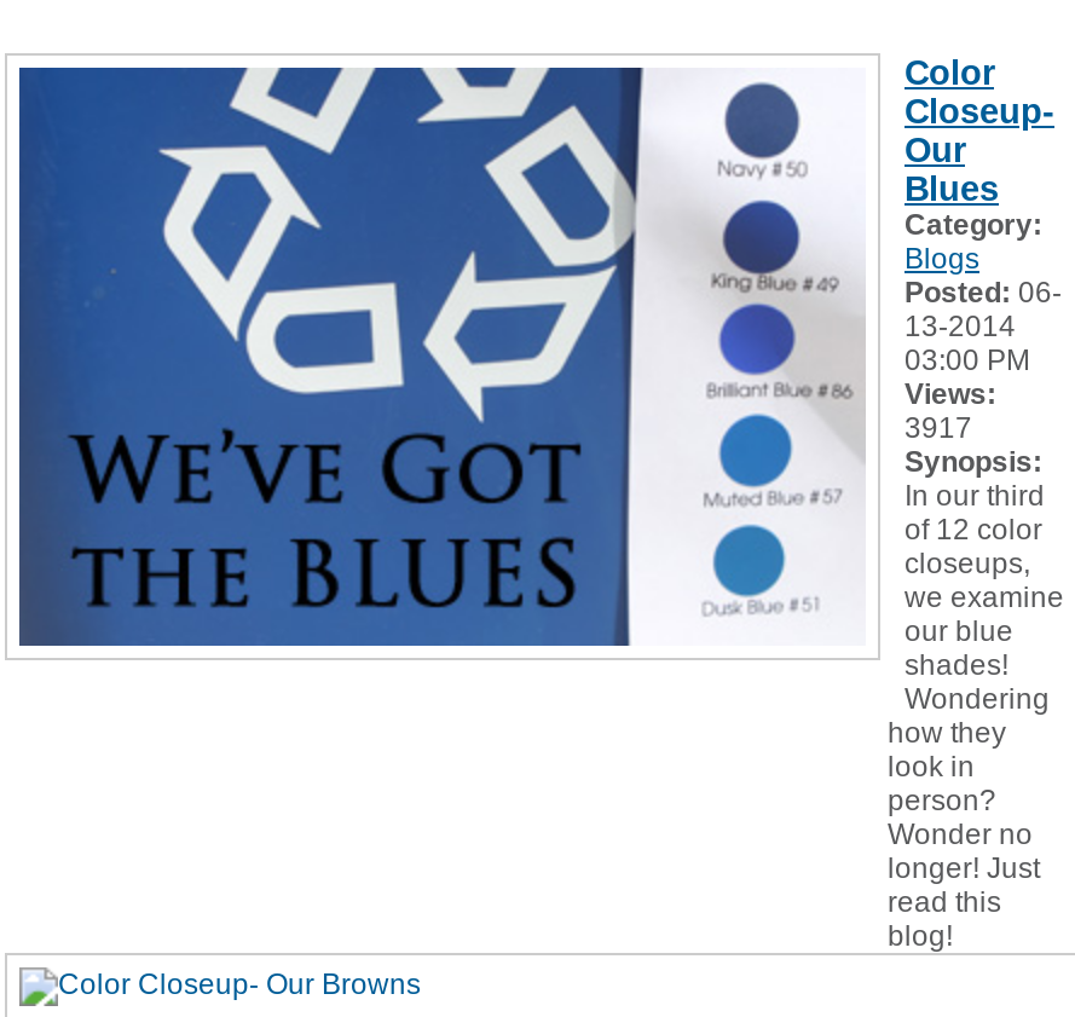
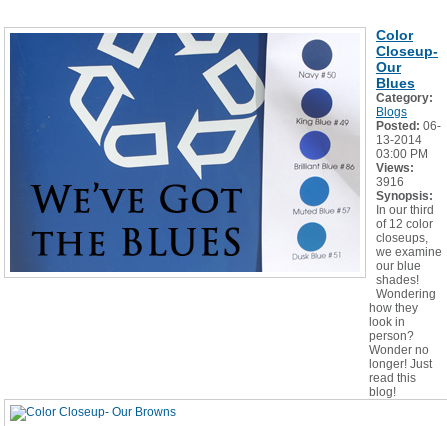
- 3917
+ 3916
